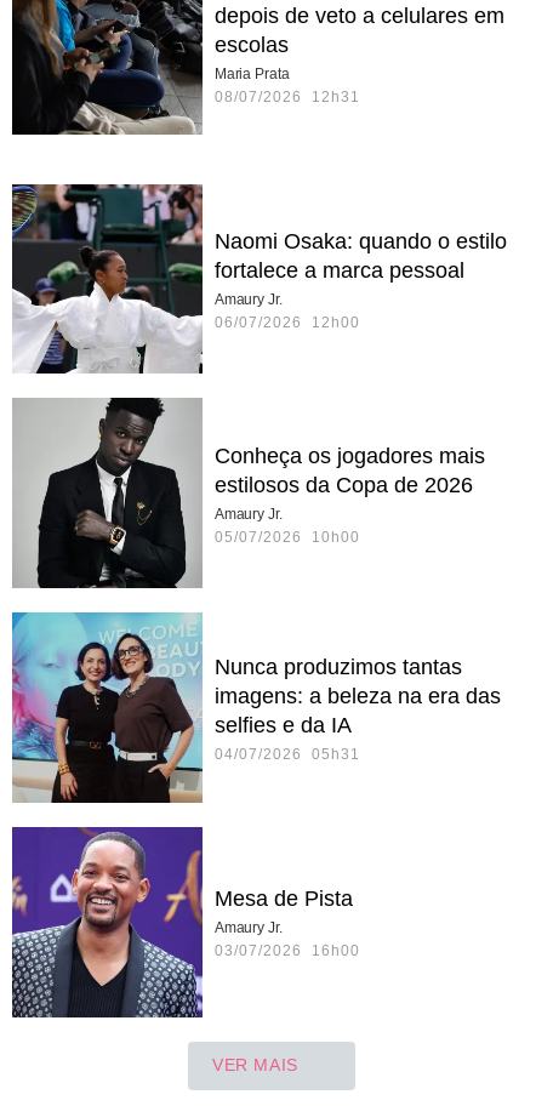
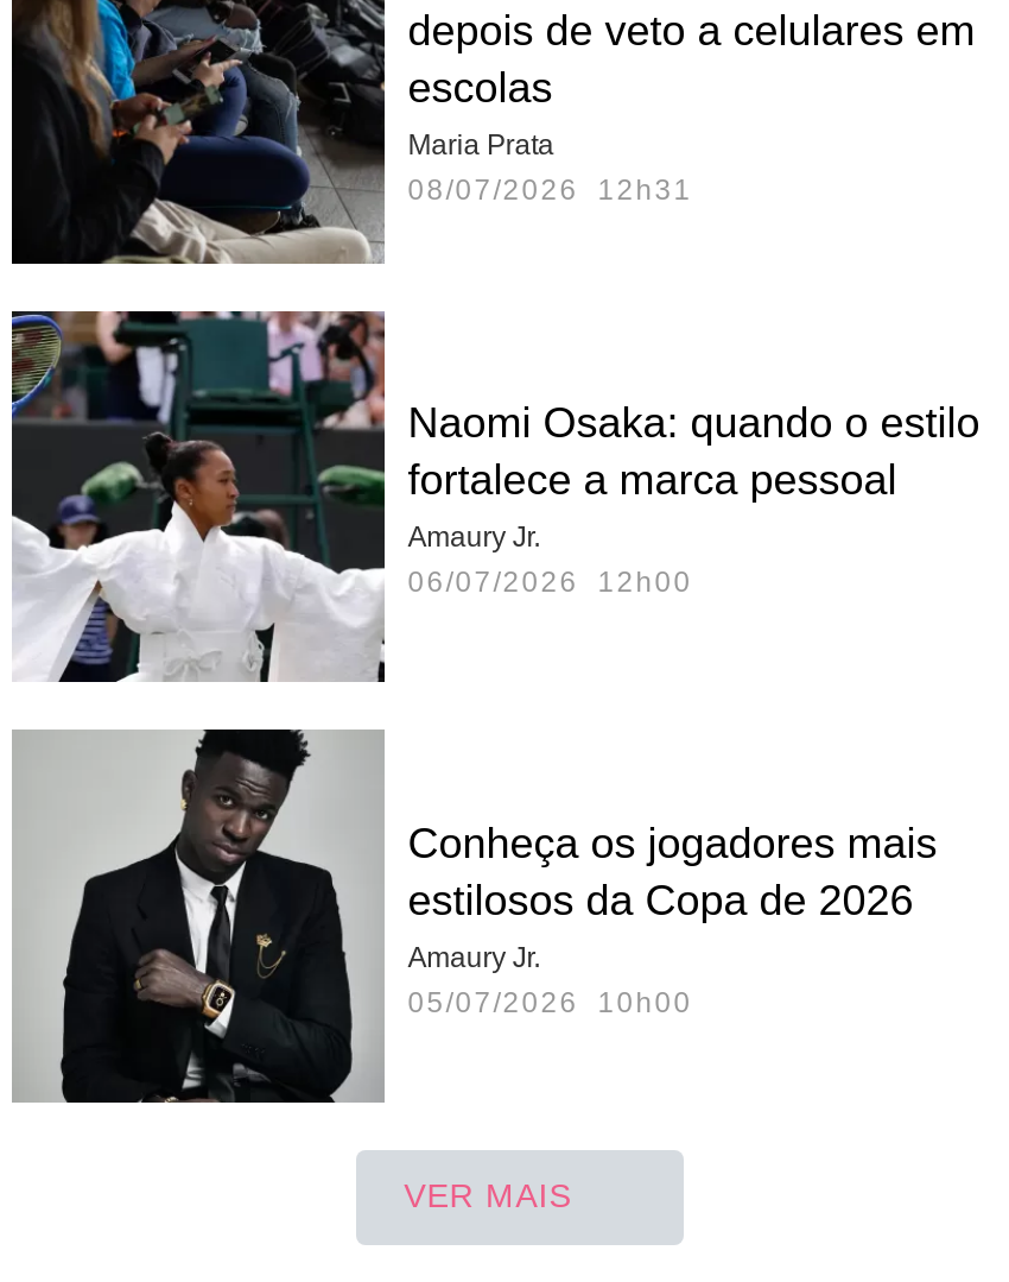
- [image]
- Nunca produzimos tantas
- imagens: a beleza na era das
- selfies e da IA
- 04/07/2026 05h31

- [image]
- Mesa de Pista
- Amaury Jr.
- 03/07/2026 16h00
